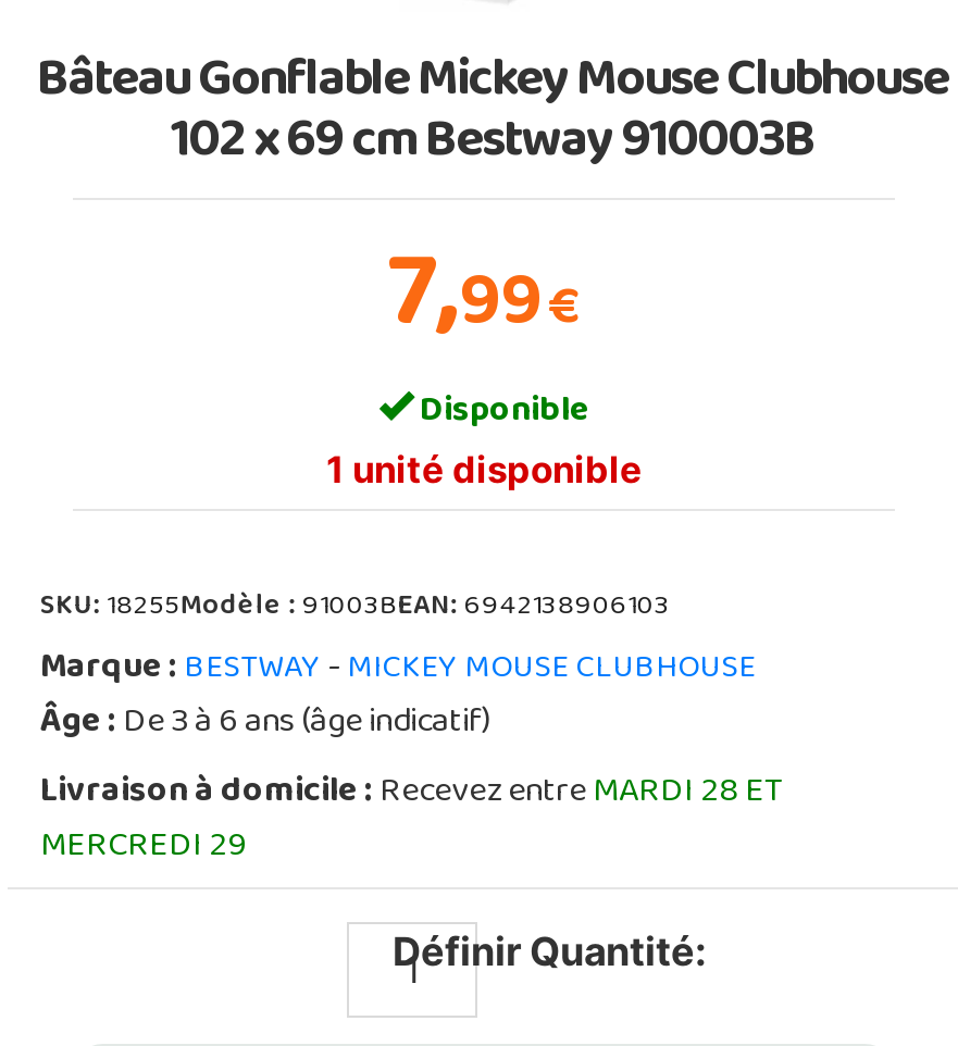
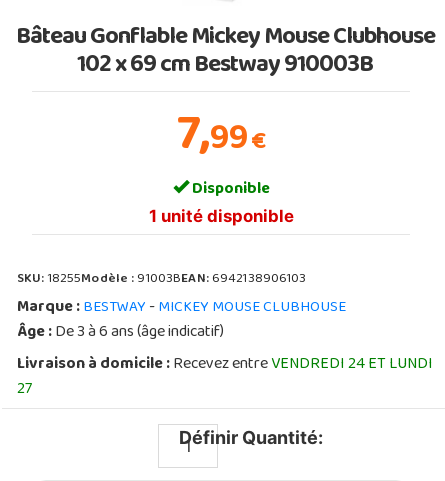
- Livraison à domicile : Recevez entreMARDI 28 ET
- MERCREDI 29
+ Livraison à domicile : Recevez entreVENDREDI 24 ET LUNDI
+ 27
